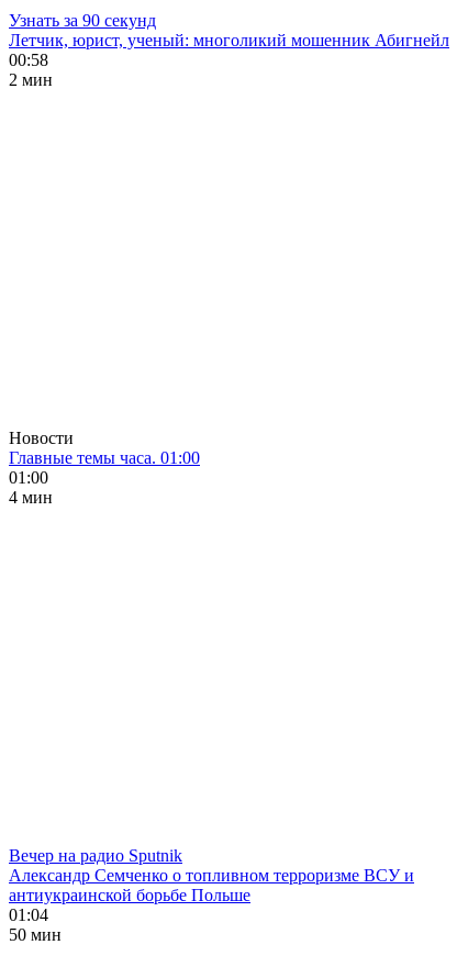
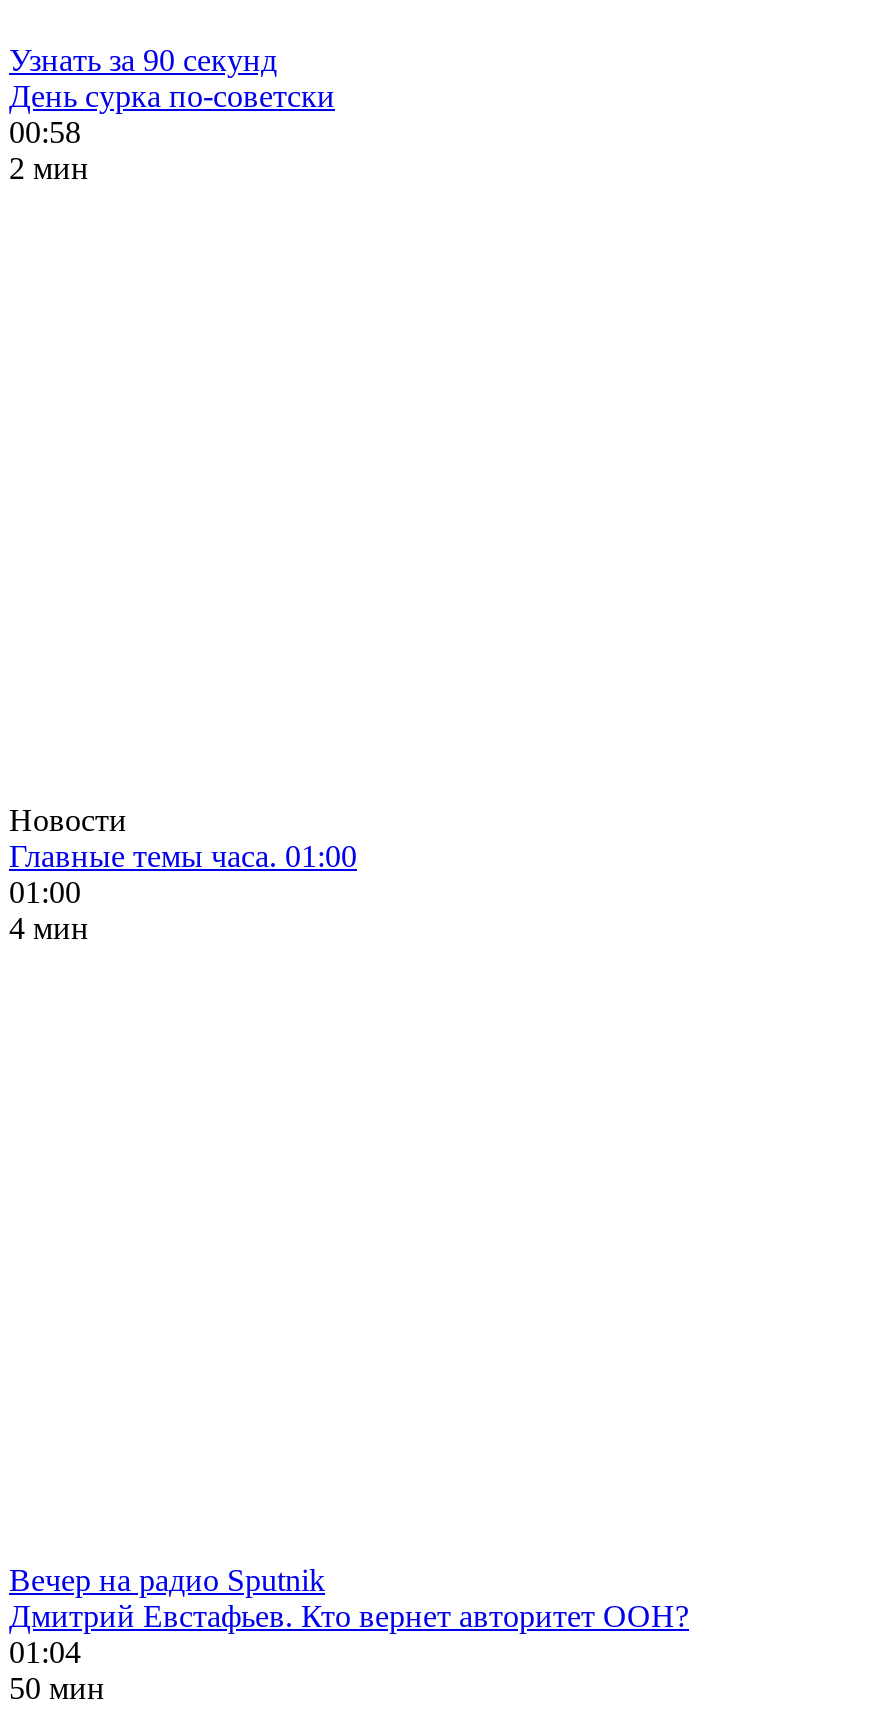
- Летчик, юрист, ученый: многоликий мошенник Абигнейл
+ День сурка по-советски

- Александр Семченко о топливном терроризме ВСУ и
- антиукраинской борьбе Польше
+ Дмитрий Евстафьев. Кто вернет авторитет ООН?
